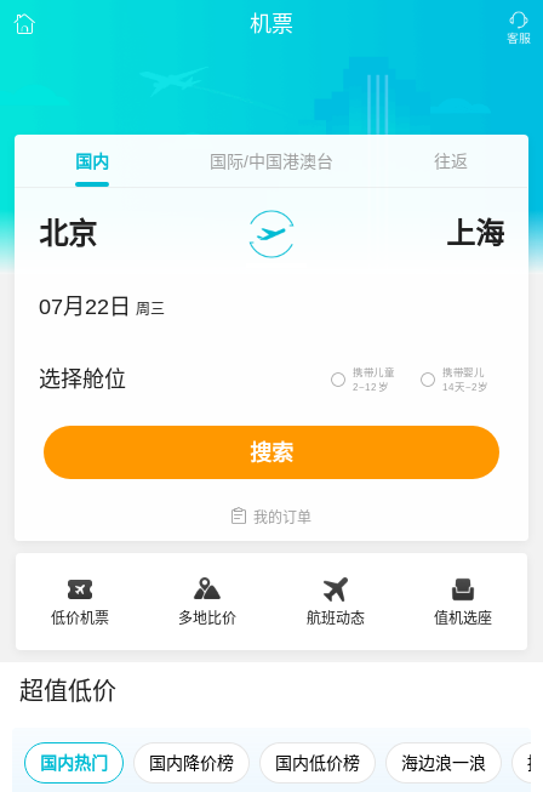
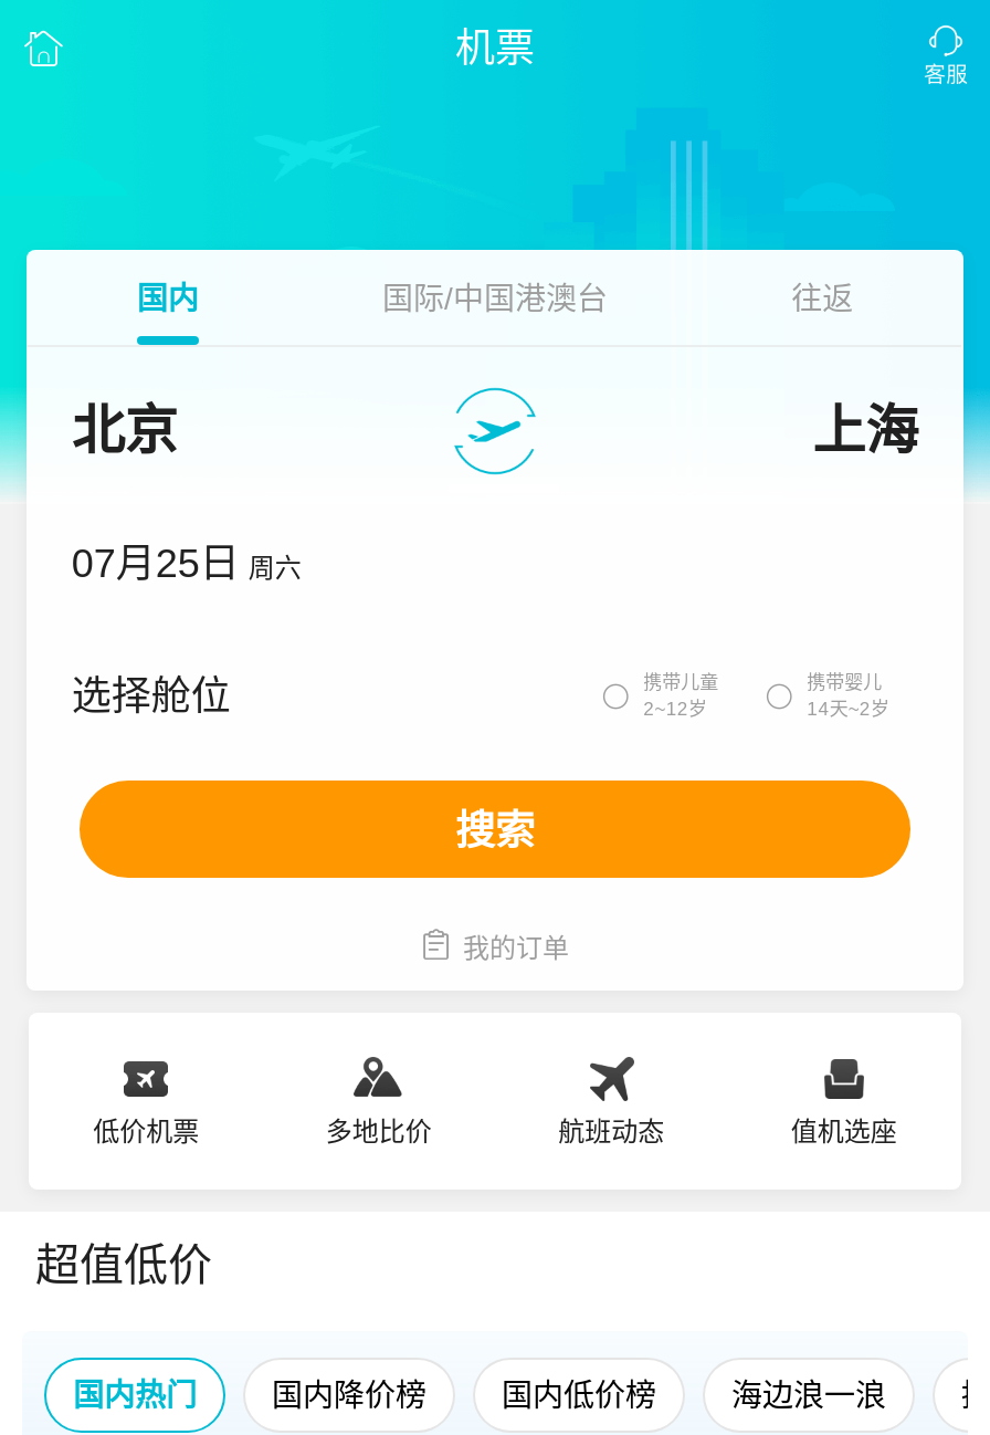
- 07月22日 周三
+ 07月25日 周六
